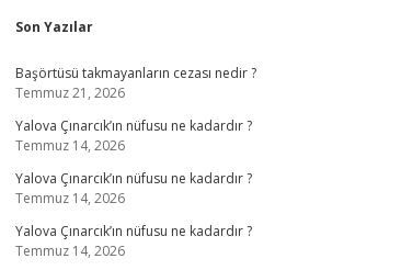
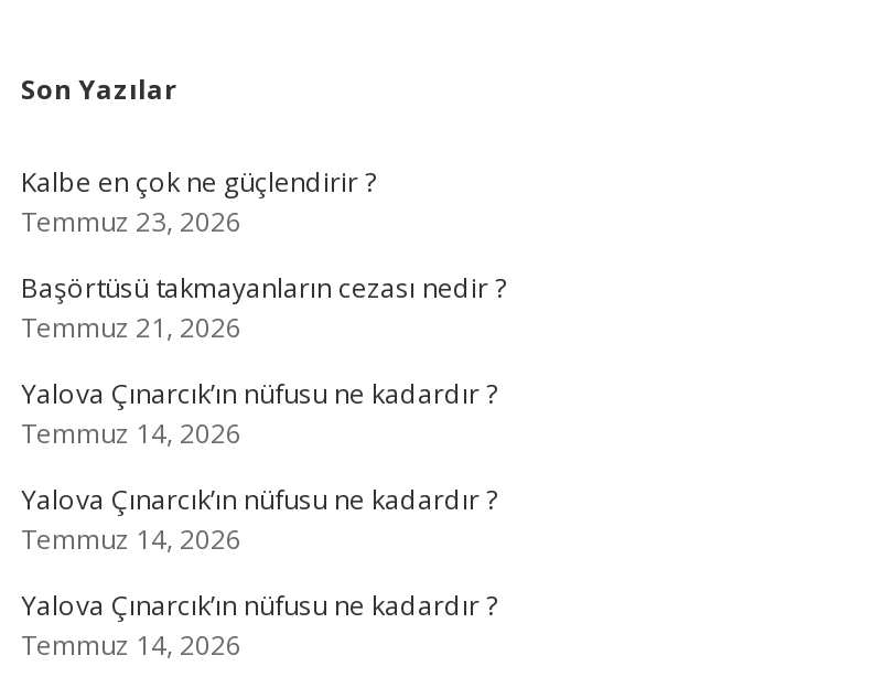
+ Kalbe en çok ne güçlendirir ?
+ Temmuz 23, 2026
